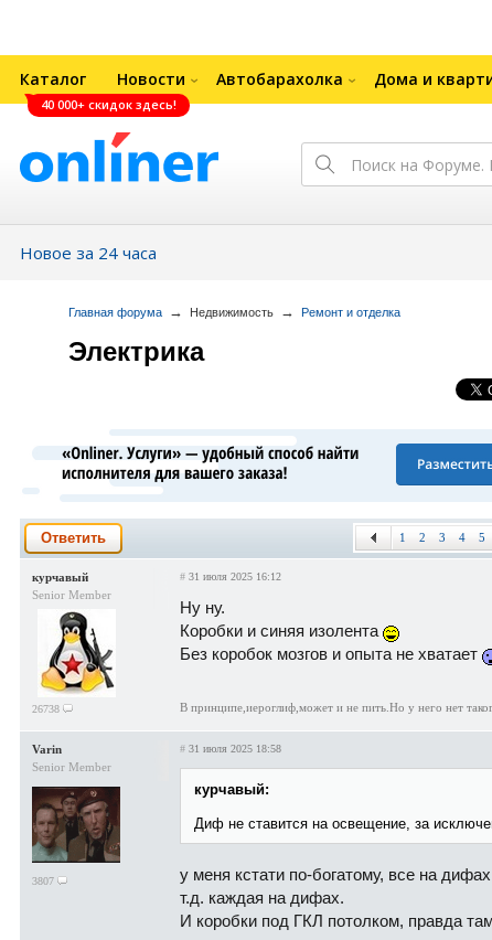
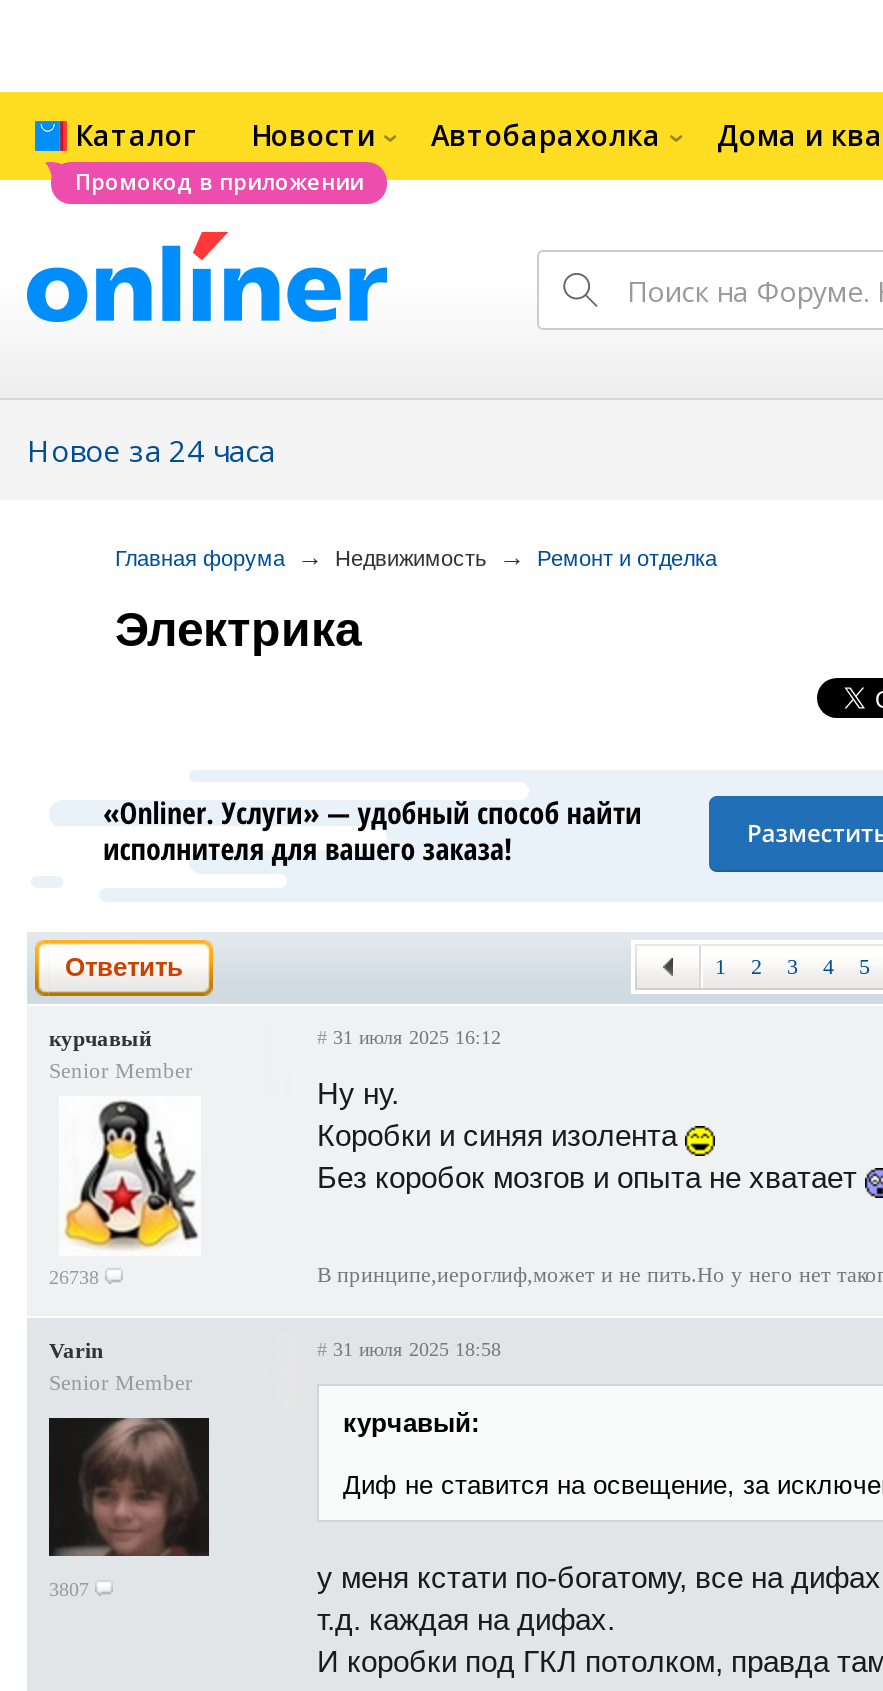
- 40 000+ скидок здесь!
+ Промокод в приложении

- [image]
+ [image]
